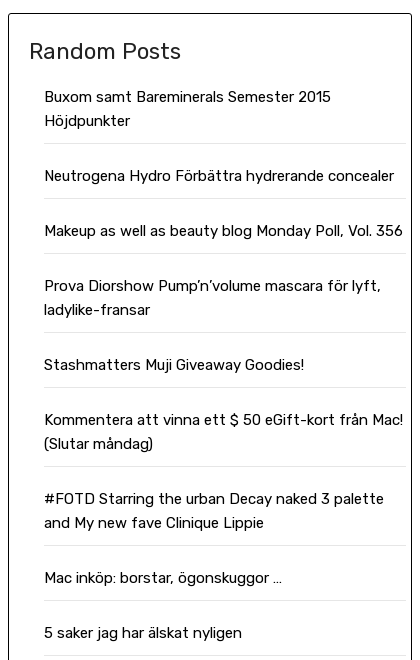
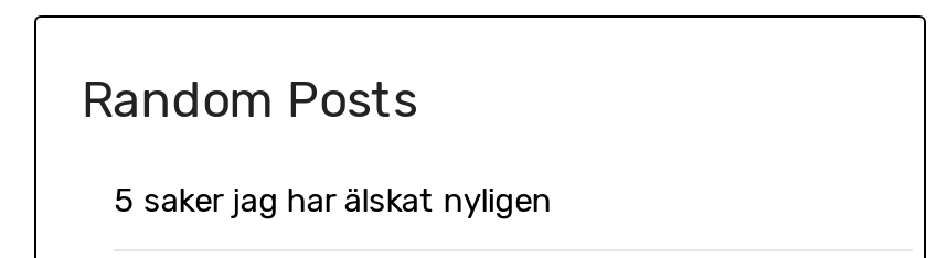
- Buxom samt Bareminerals Semester 2015
- Höjdpunkter
- Neutrogena Hydro Förbättra hydrerande concealer
- Makeup as well as beauty blog Monday Poll, Vol. 356
- Prova Diorshow Pump’n’volume mascara för lyft,
- ladylike-fransar
- Stashmatters Muji Giveaway Goodies!
- Kommentera att vinna ett $ 50 eGift-kort från Mac!
- (Slutar måndag)
- #FOTD Starring the urban Decay naked 3 palette
- and My new fave Clinique Lippie
- Mac inköp: borstar, ögonskuggor …
